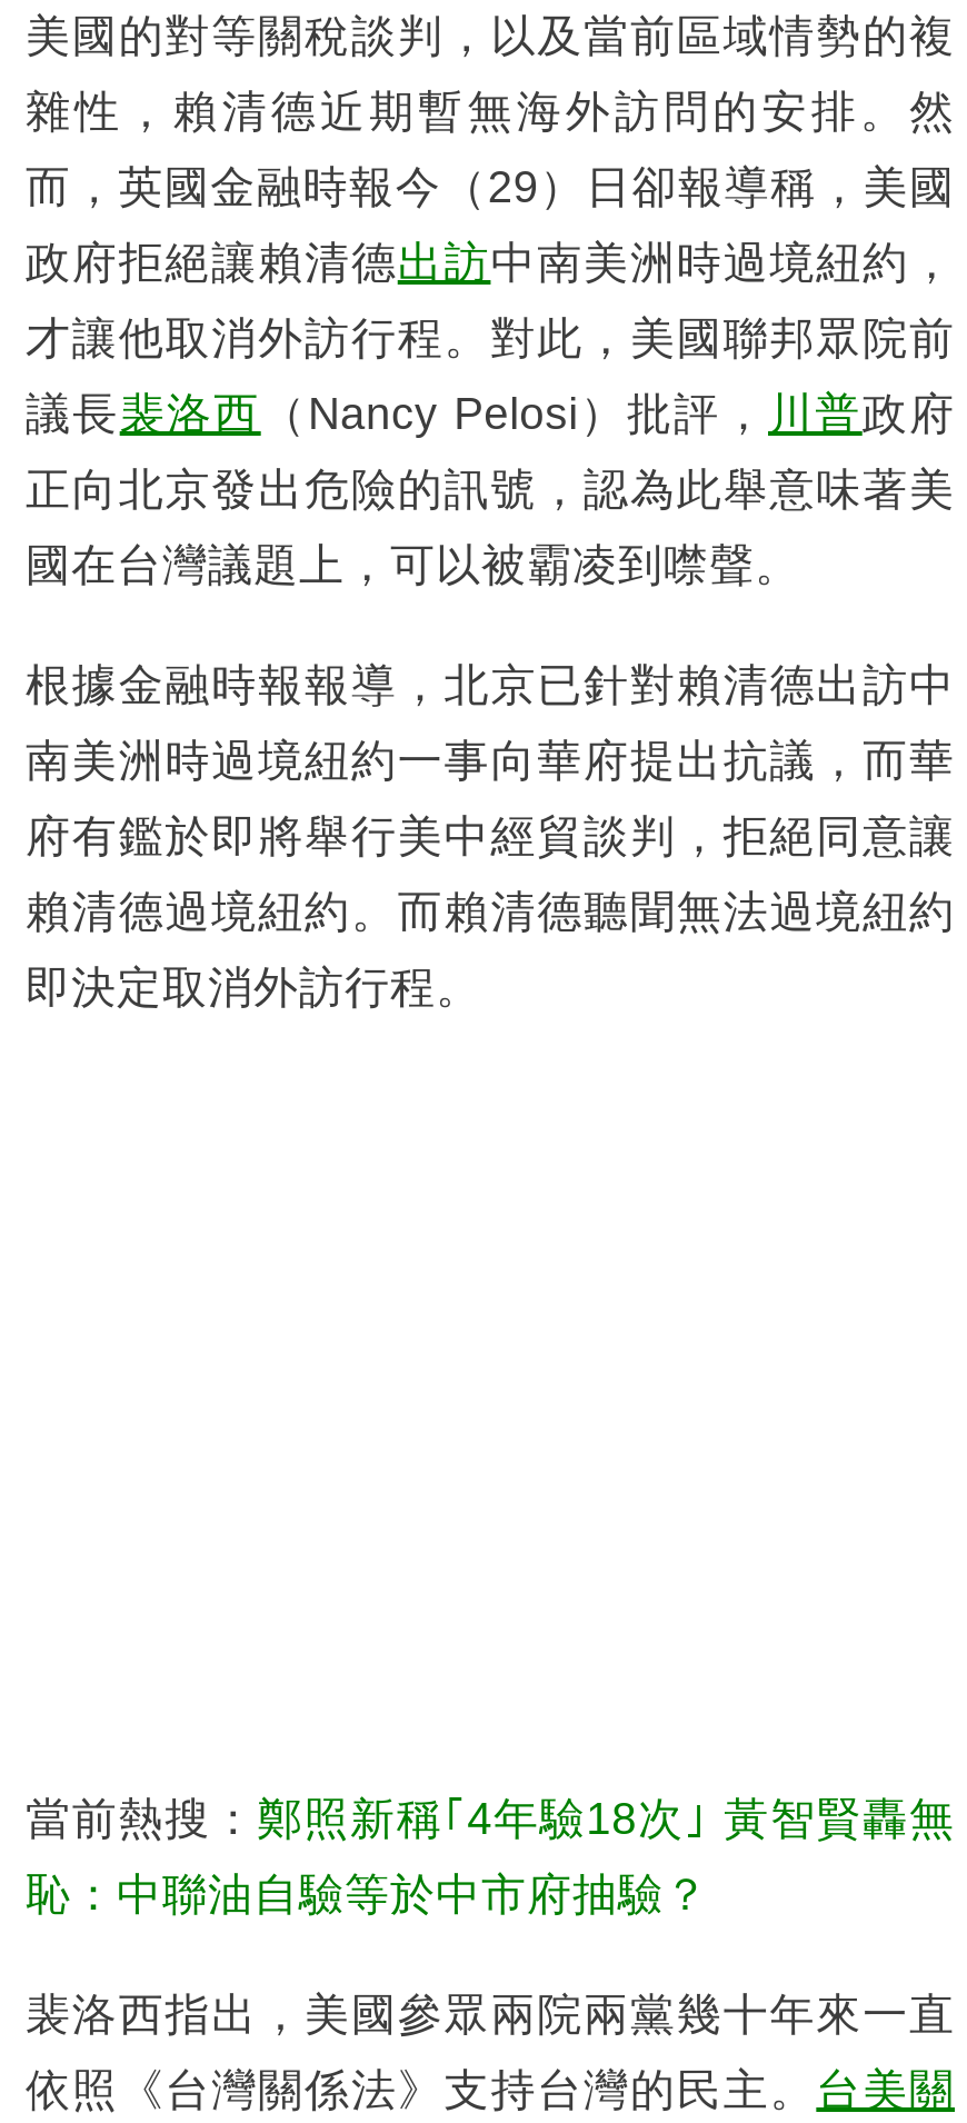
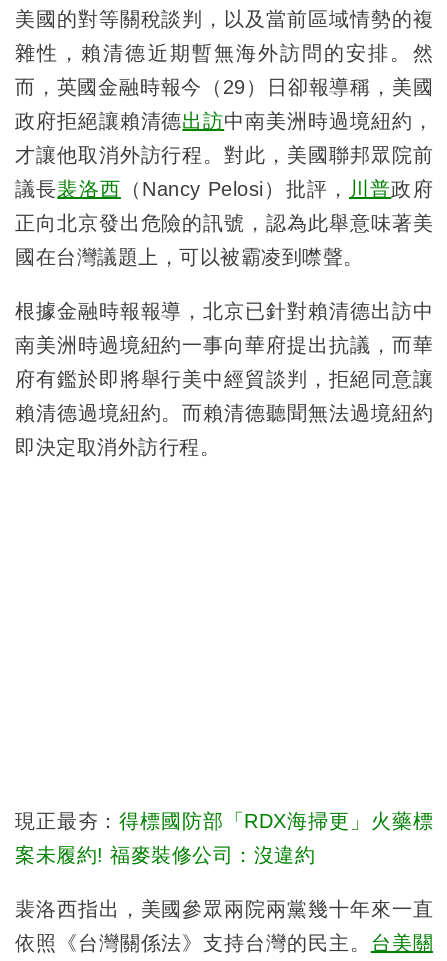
- 當前熱搜：鄭照新稱｢4年驗18次｣ 黃智賢轟無
+ 現正最夯：得標國防部「RDX海掃更」火藥標

- 恥：中聯油自驗等於中市府抽驗？
+ 案未履約! 福麥裝修公司：沒違約
